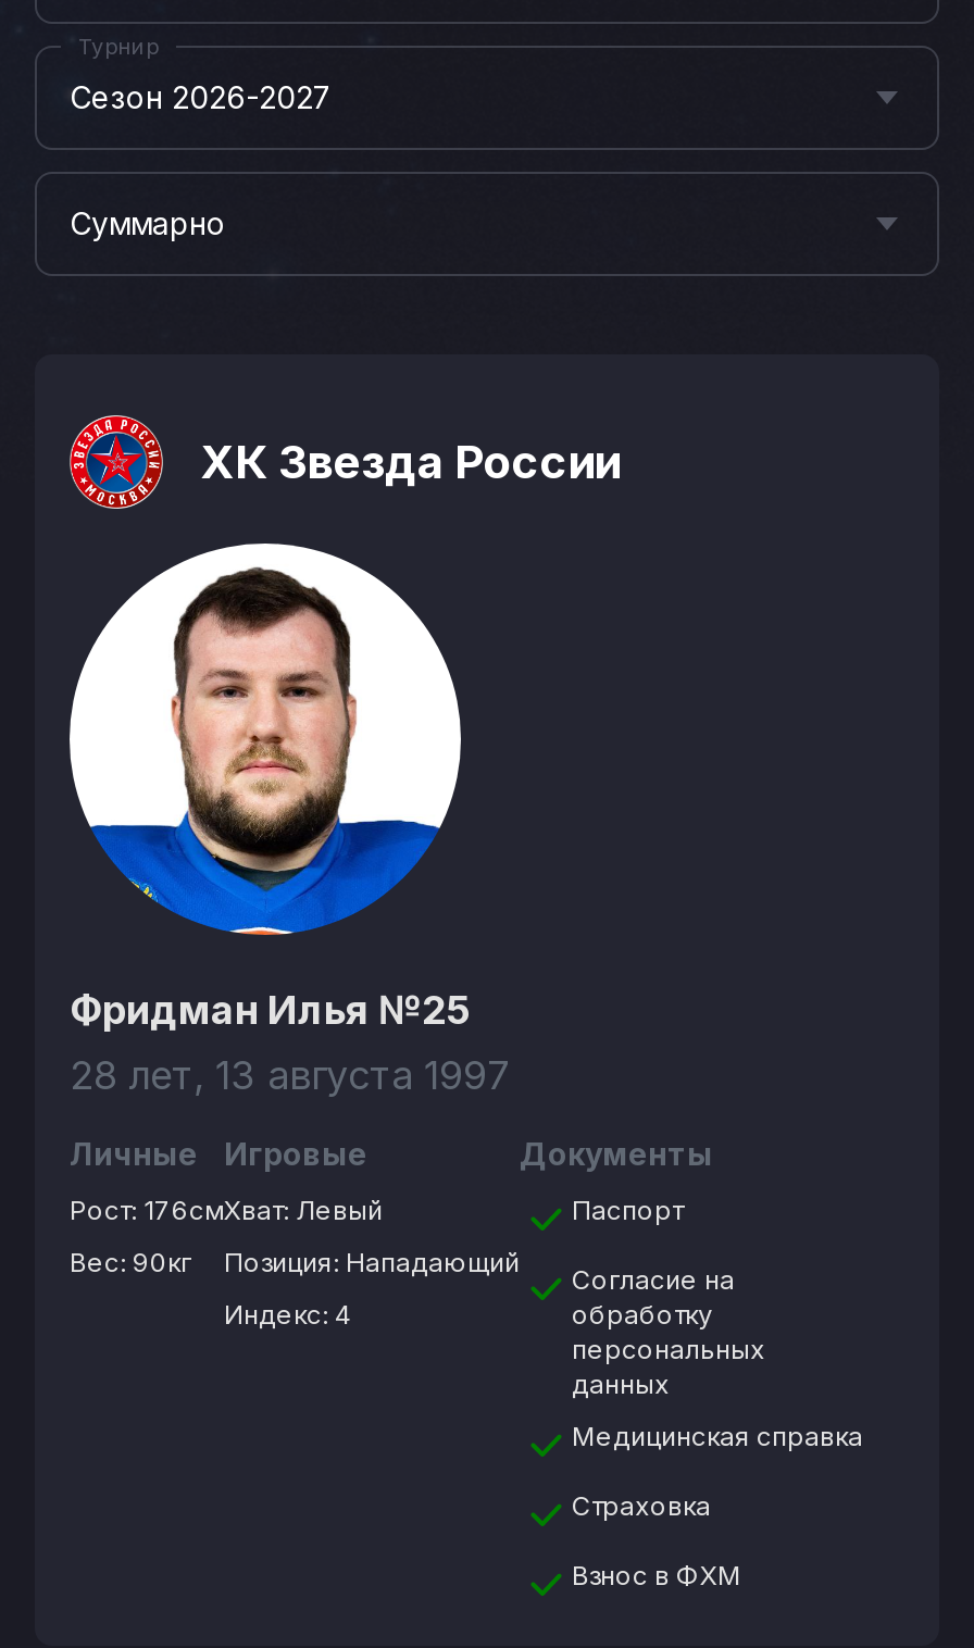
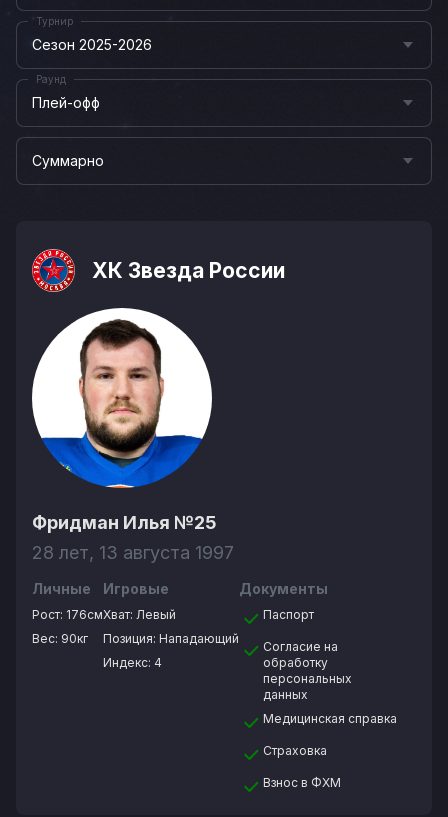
+ Плей-офф

+ Раунд

- Сезон 2026-2027
+ Сезон 2025-2026
